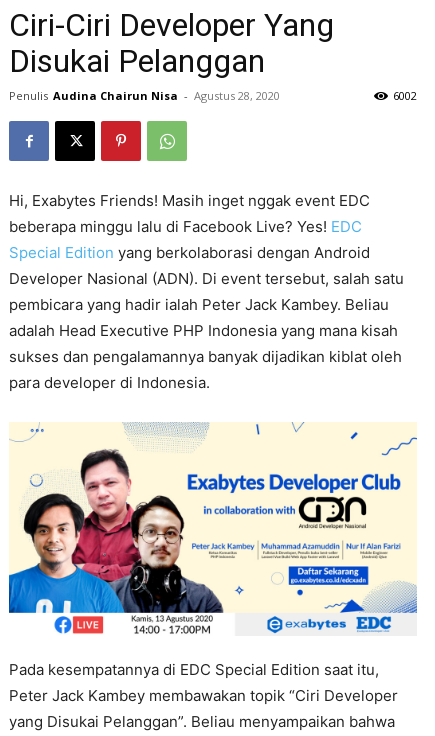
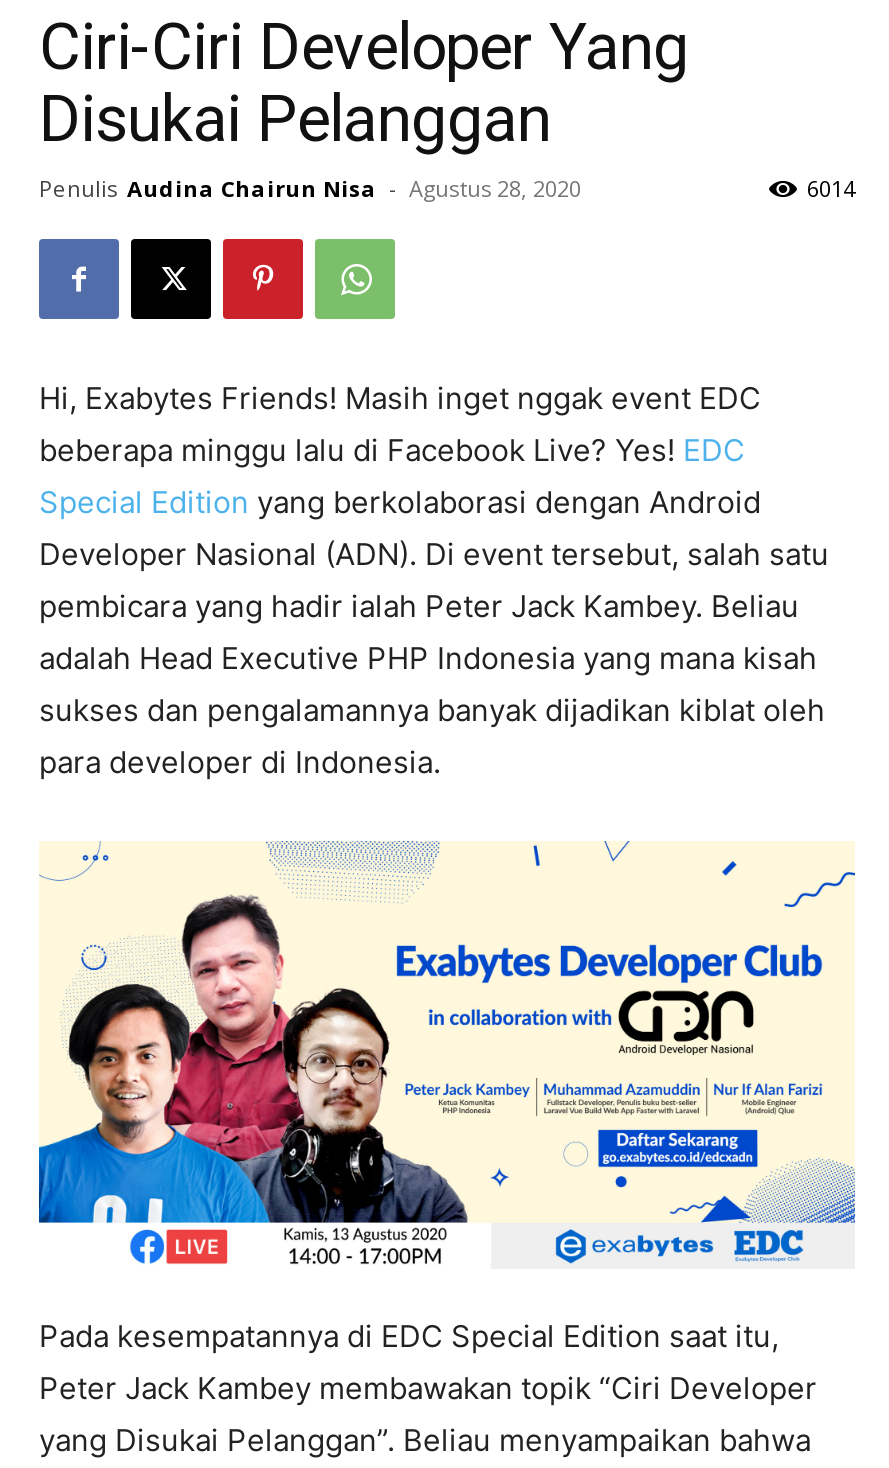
- 6002
+ 6014
